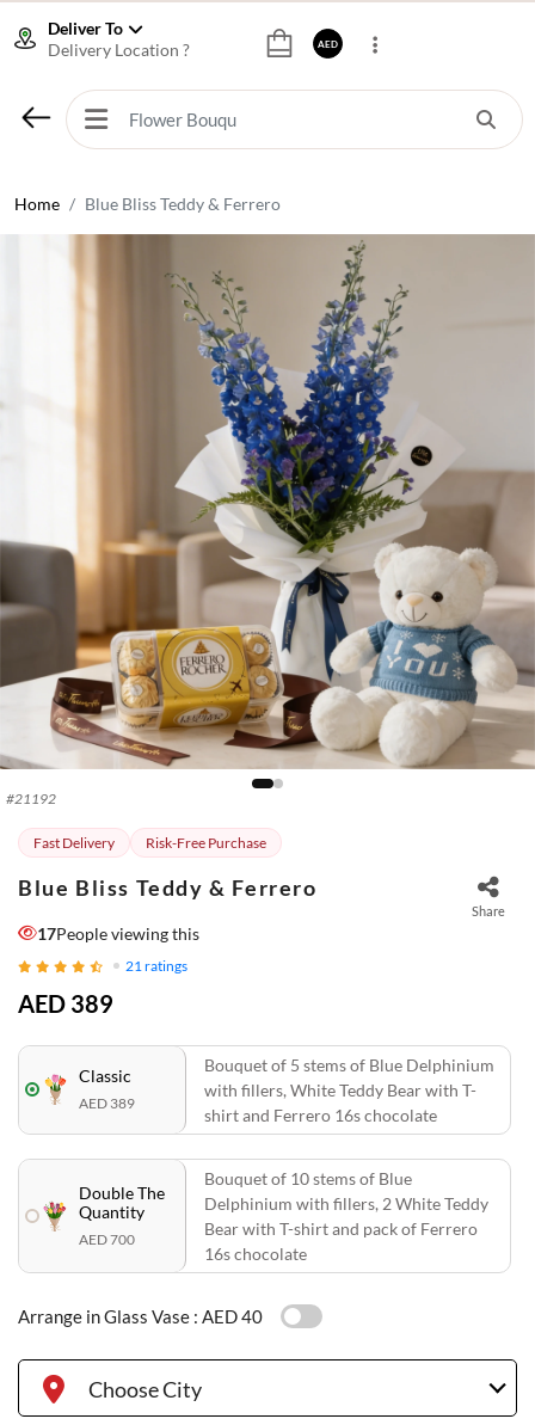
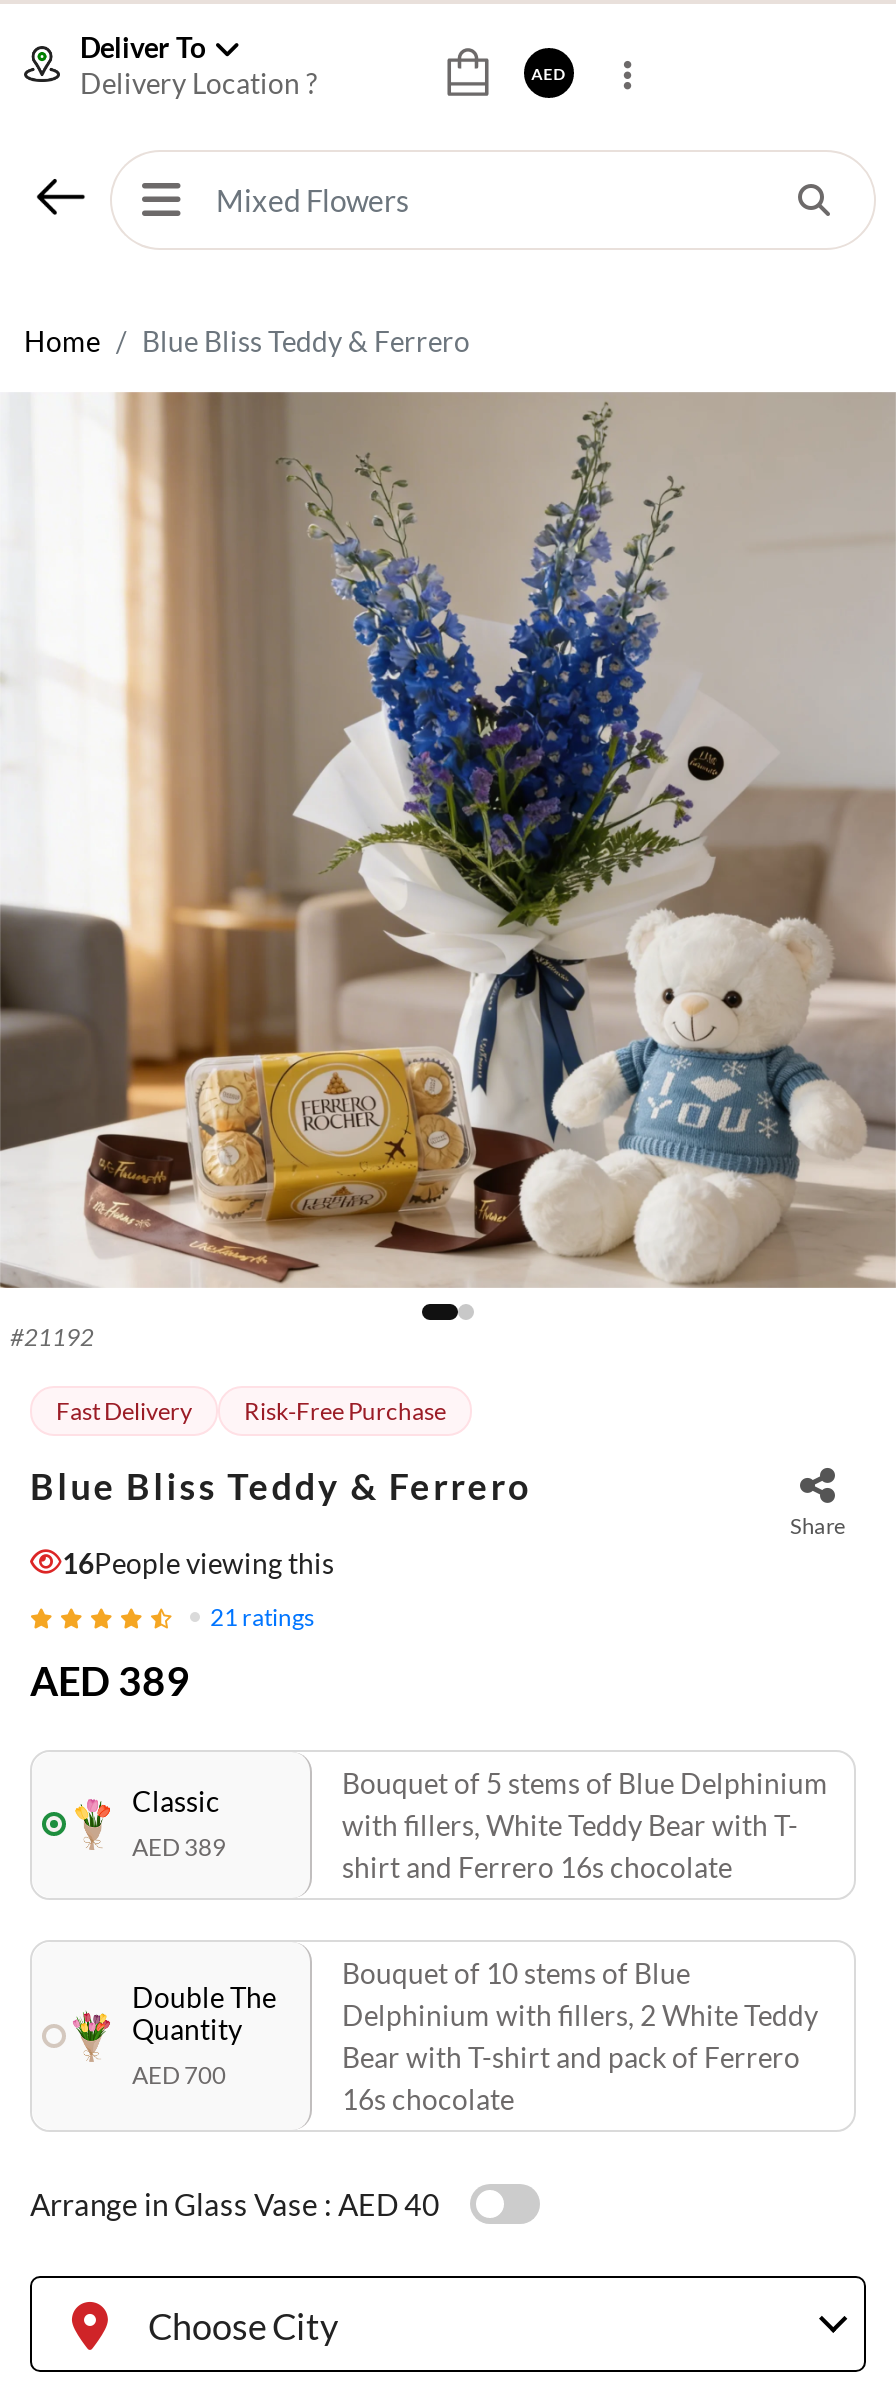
- 17People viewing this
+ 16People viewing this
